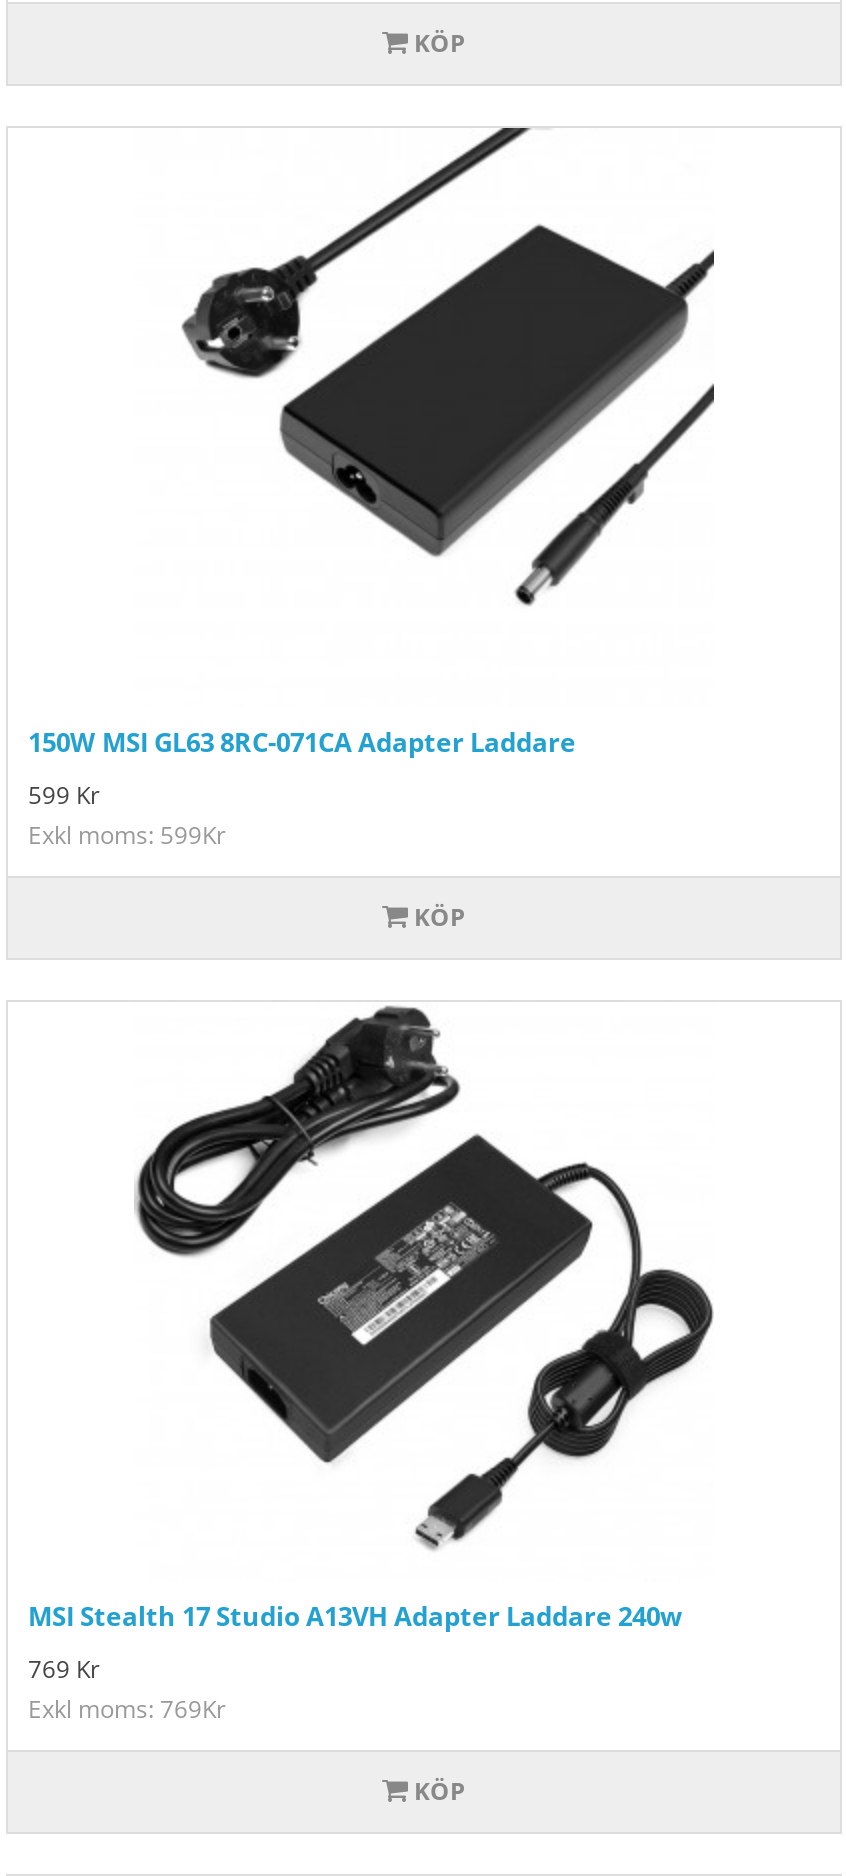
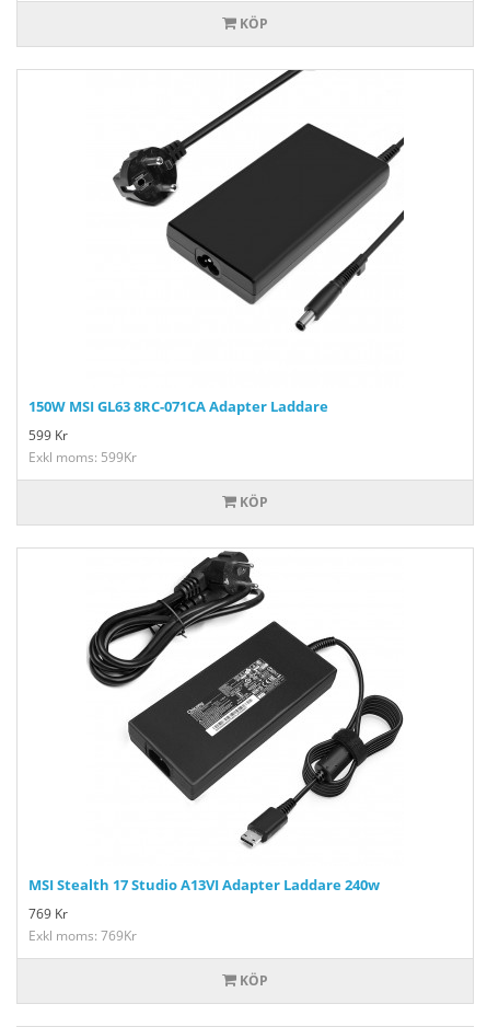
- MSI Stealth 17 Studio A13VH Adapter Laddare 240w
+ MSI Stealth 17 Studio A13VI Adapter Laddare 240w
